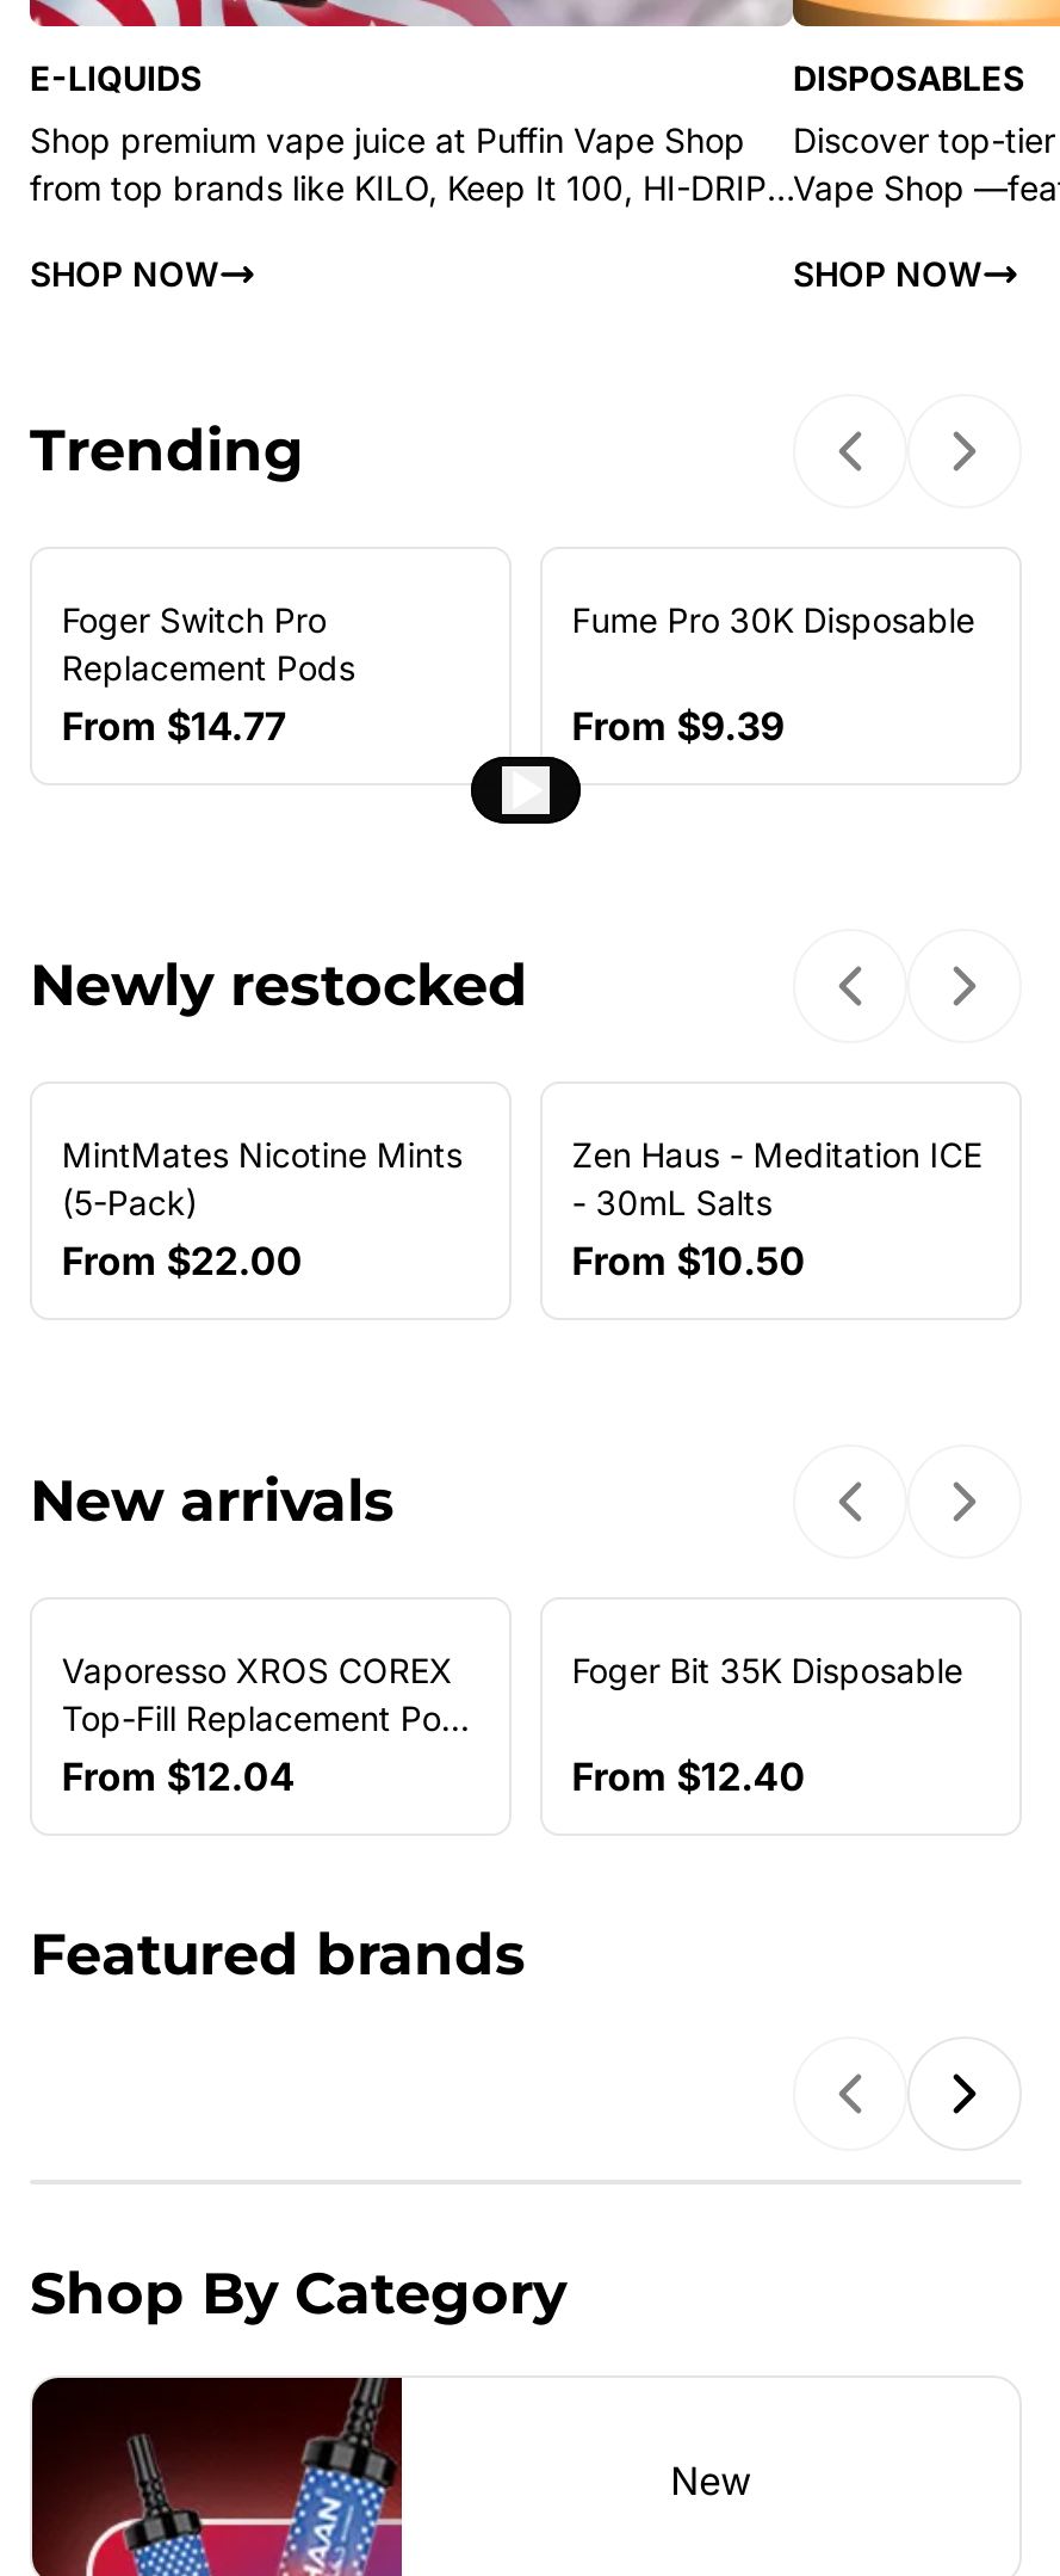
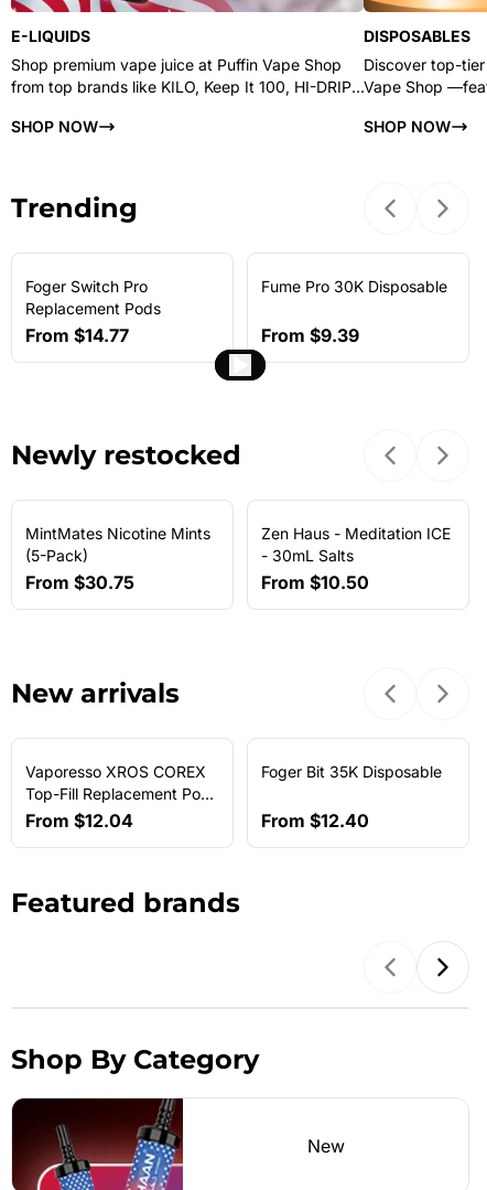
- From $22.00
+ From $30.75
